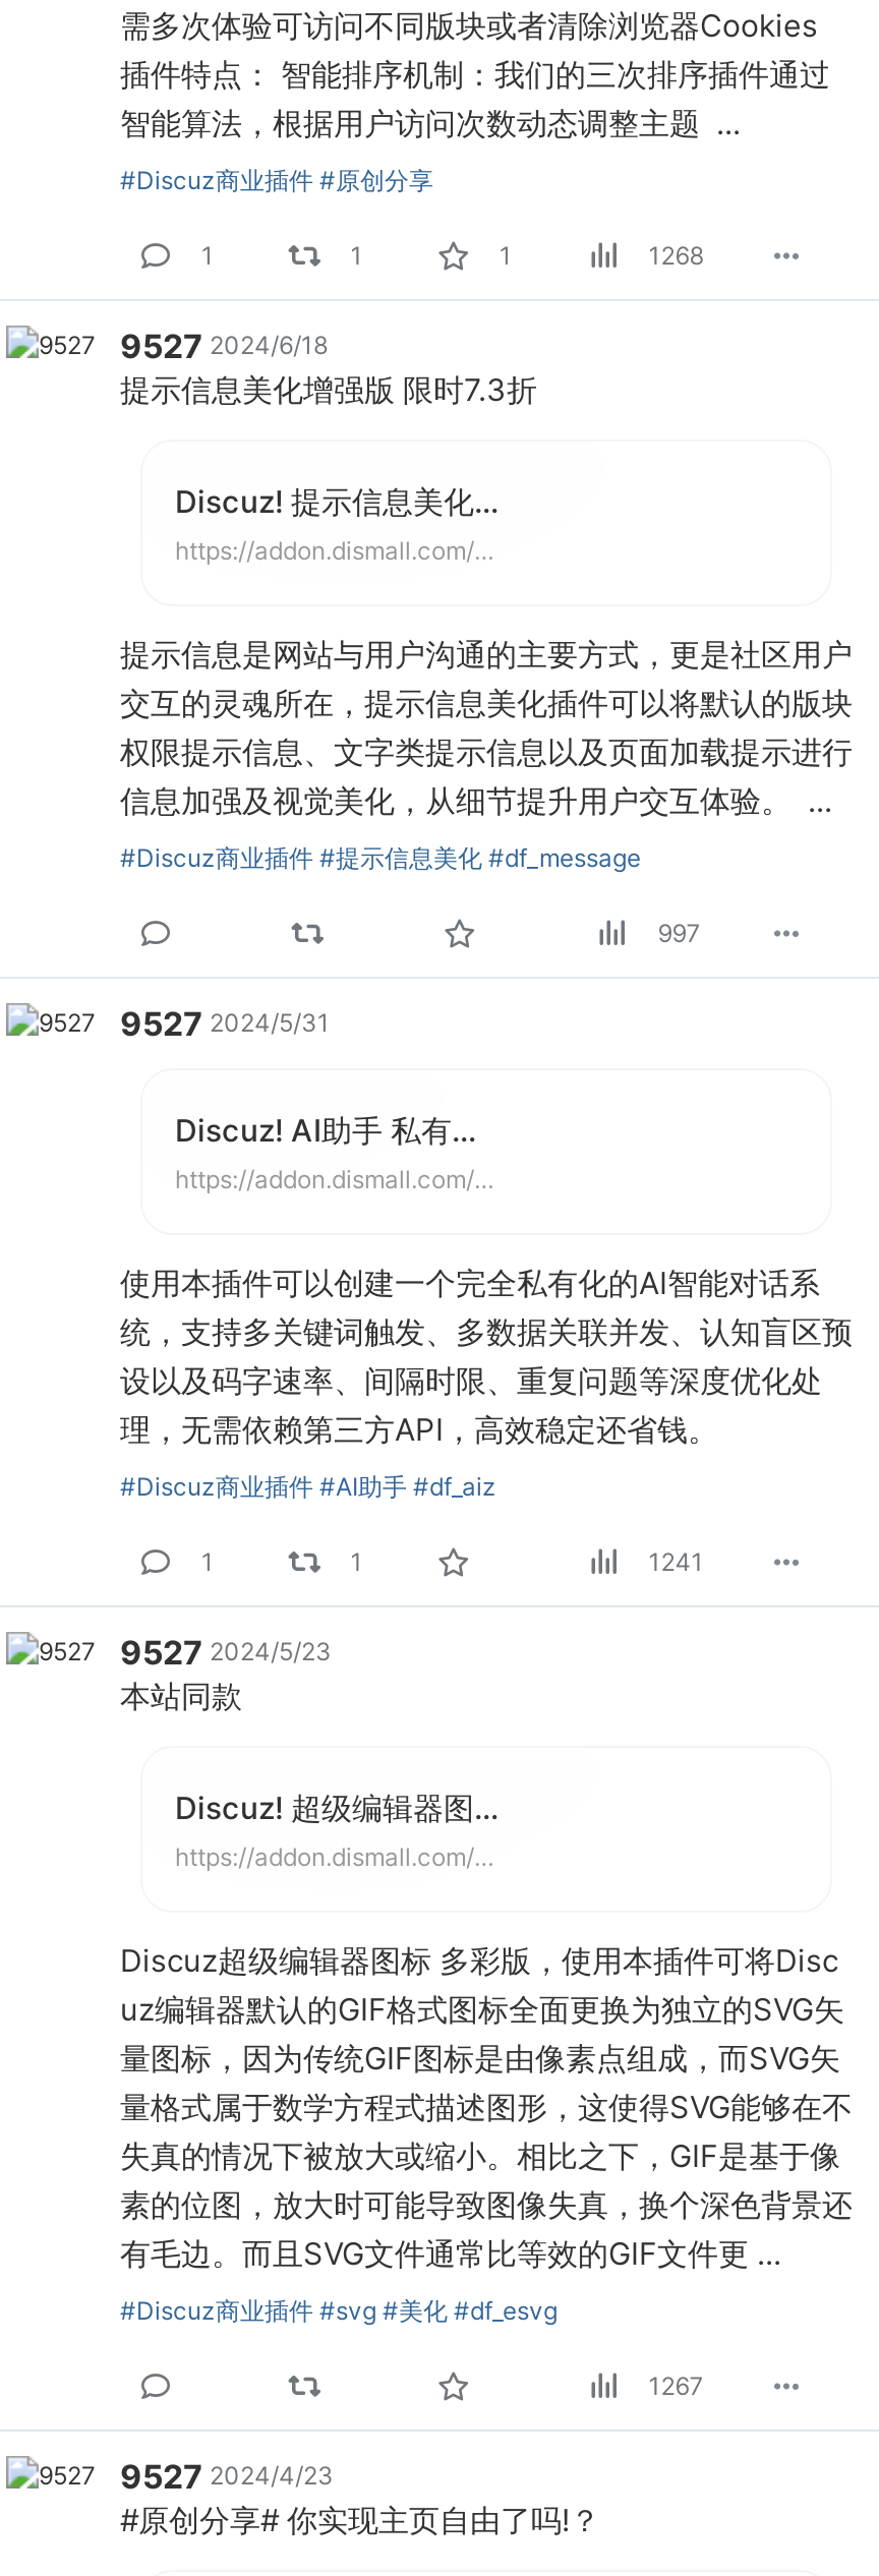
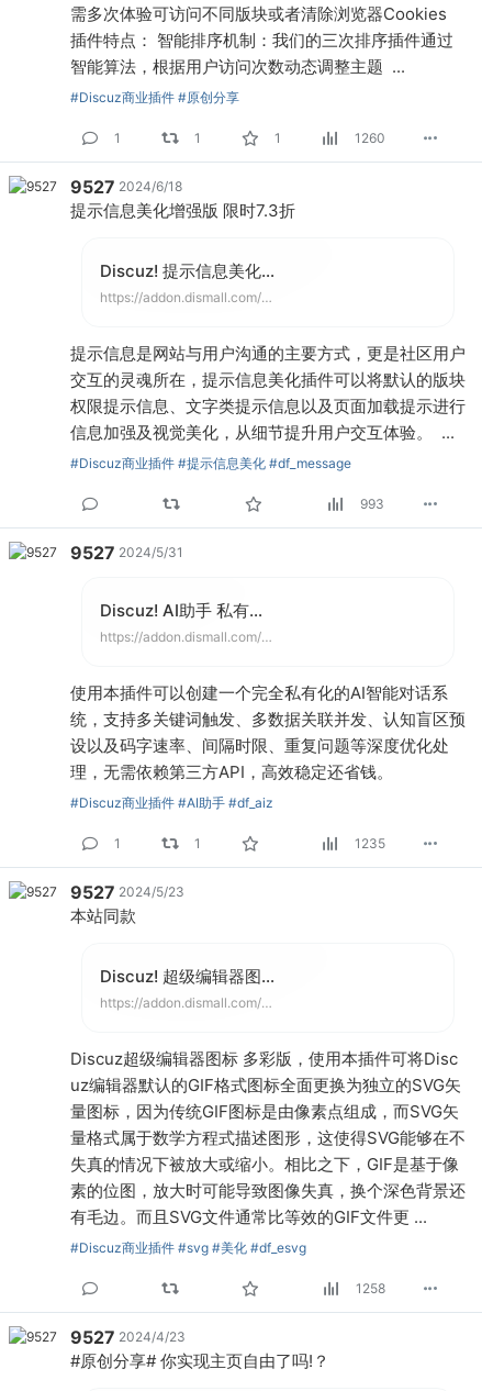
- 1268
+ 1260

- 997
+ 993

- 1241
+ 1235

- 1267
+ 1258
